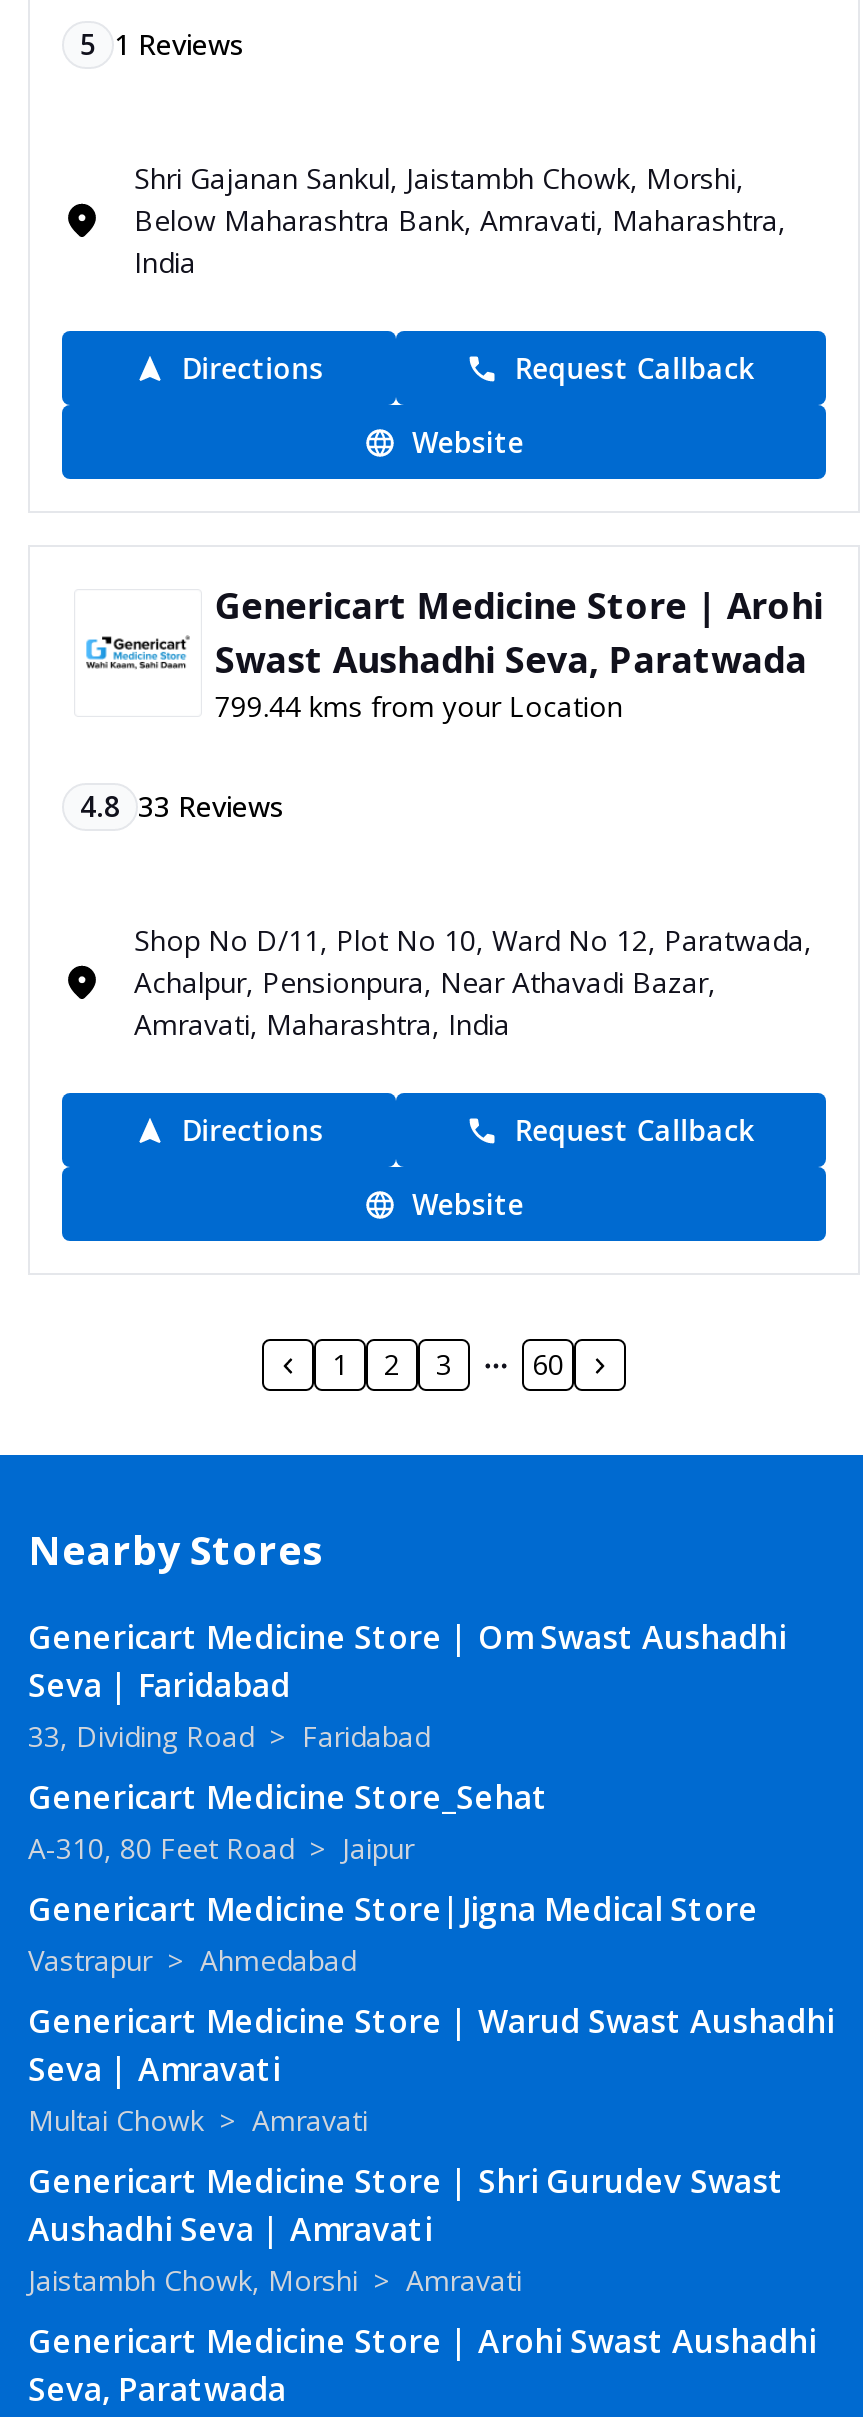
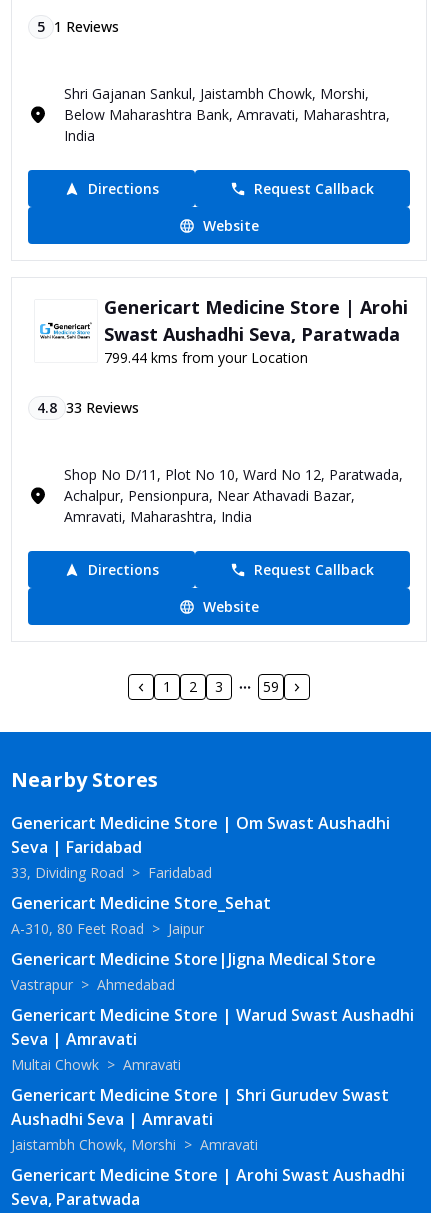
- 60
+ 59
